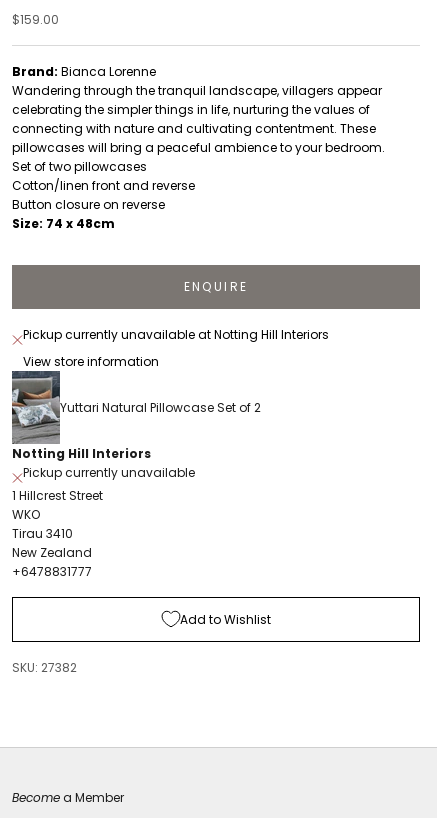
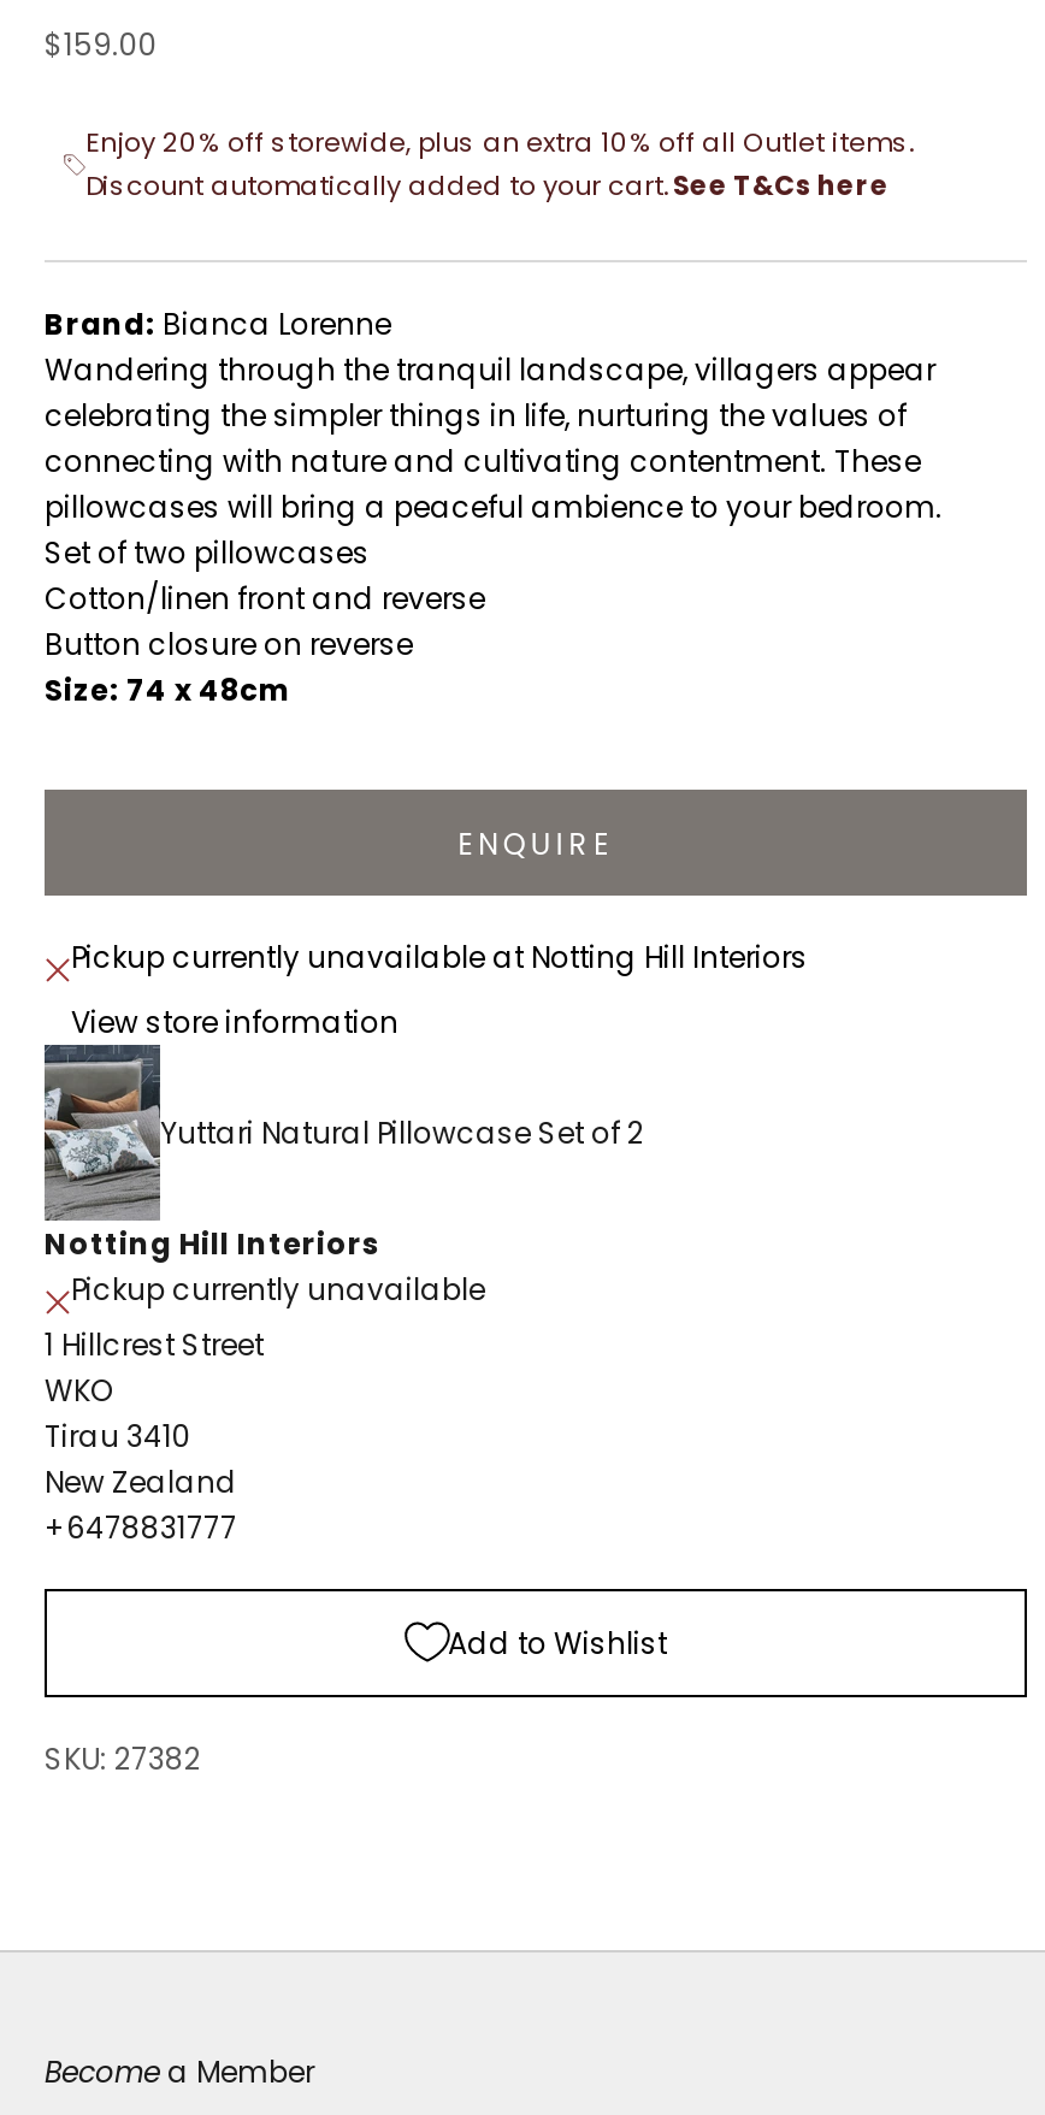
+ Enjoy 20% off storewide, plus an extra 10% off all Outlet items.
+ Discount automatically added to your cart. See T&Cs here
